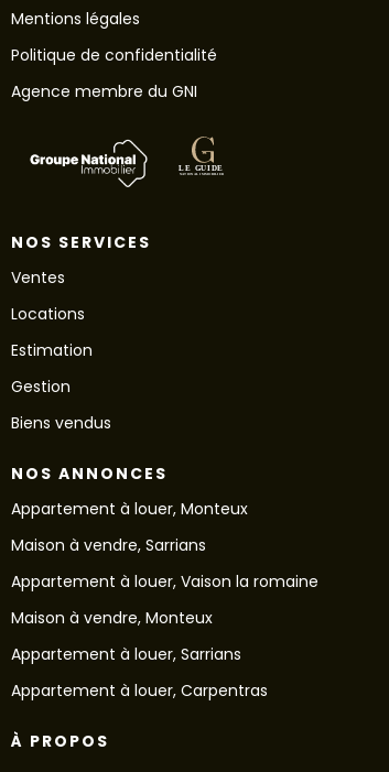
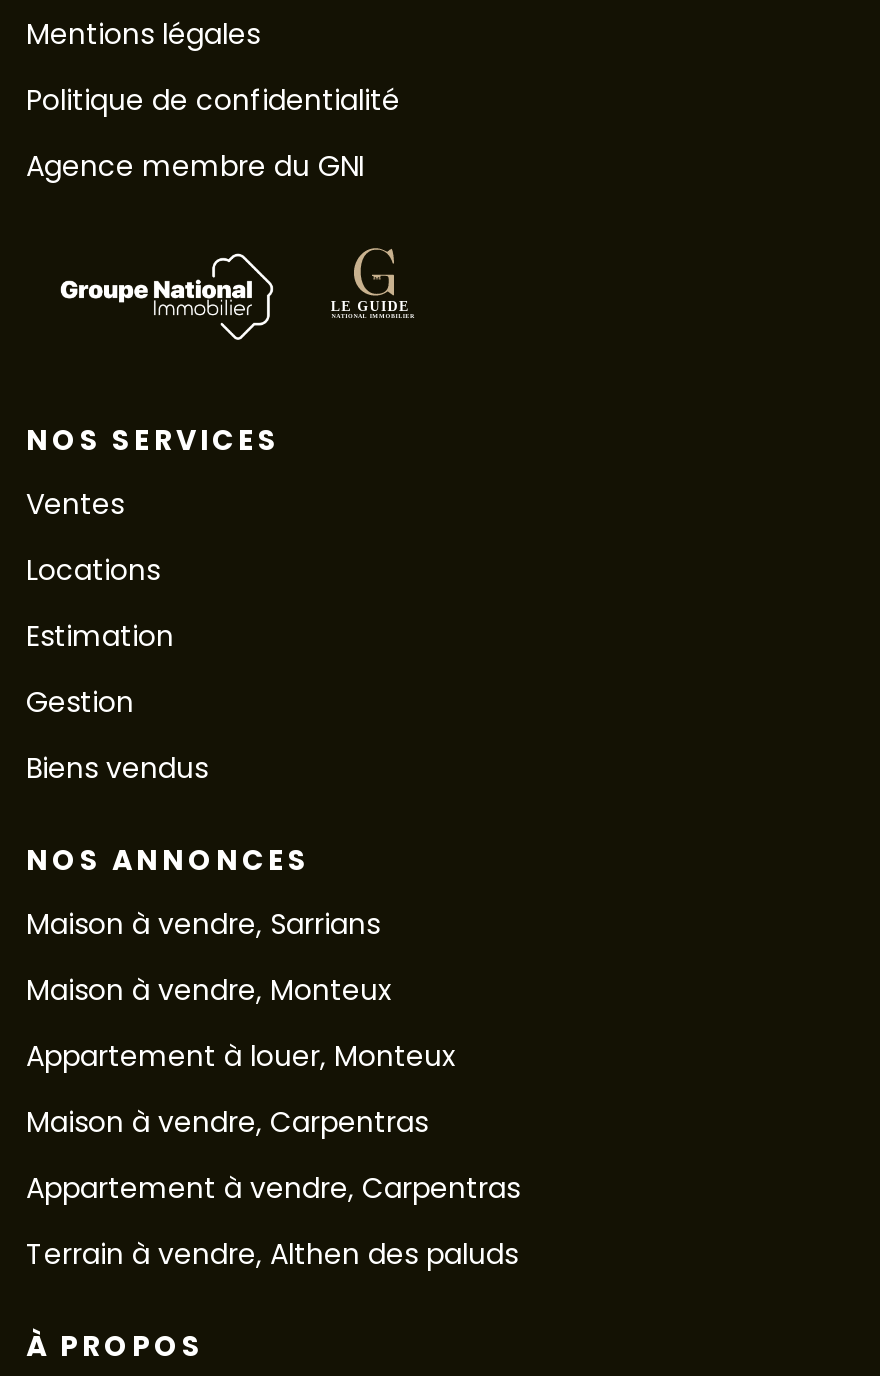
moved down: Appartement à louer, Monteux

moved up: Maison à vendre, Sarrians

- Appartement à louer, Vaison la romaine
- Appartement à louer, Sarrians
- Appartement à louer, Carpentras
+ Maison à vendre, Carpentras
+ Appartement à vendre, Carpentras
+ Terrain à vendre, Althen des paluds

moved up: Maison à vendre, Monteux
